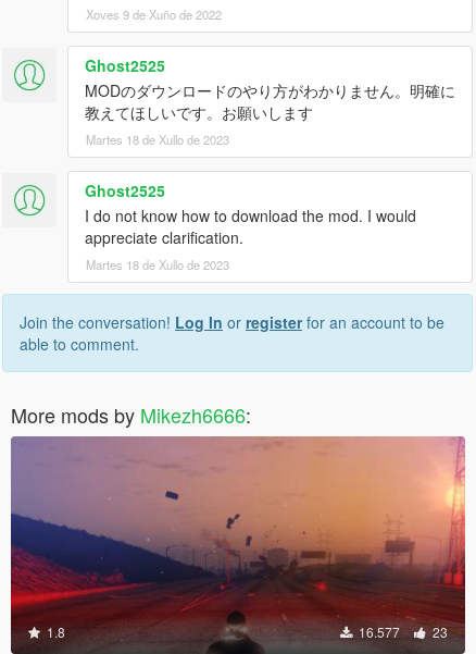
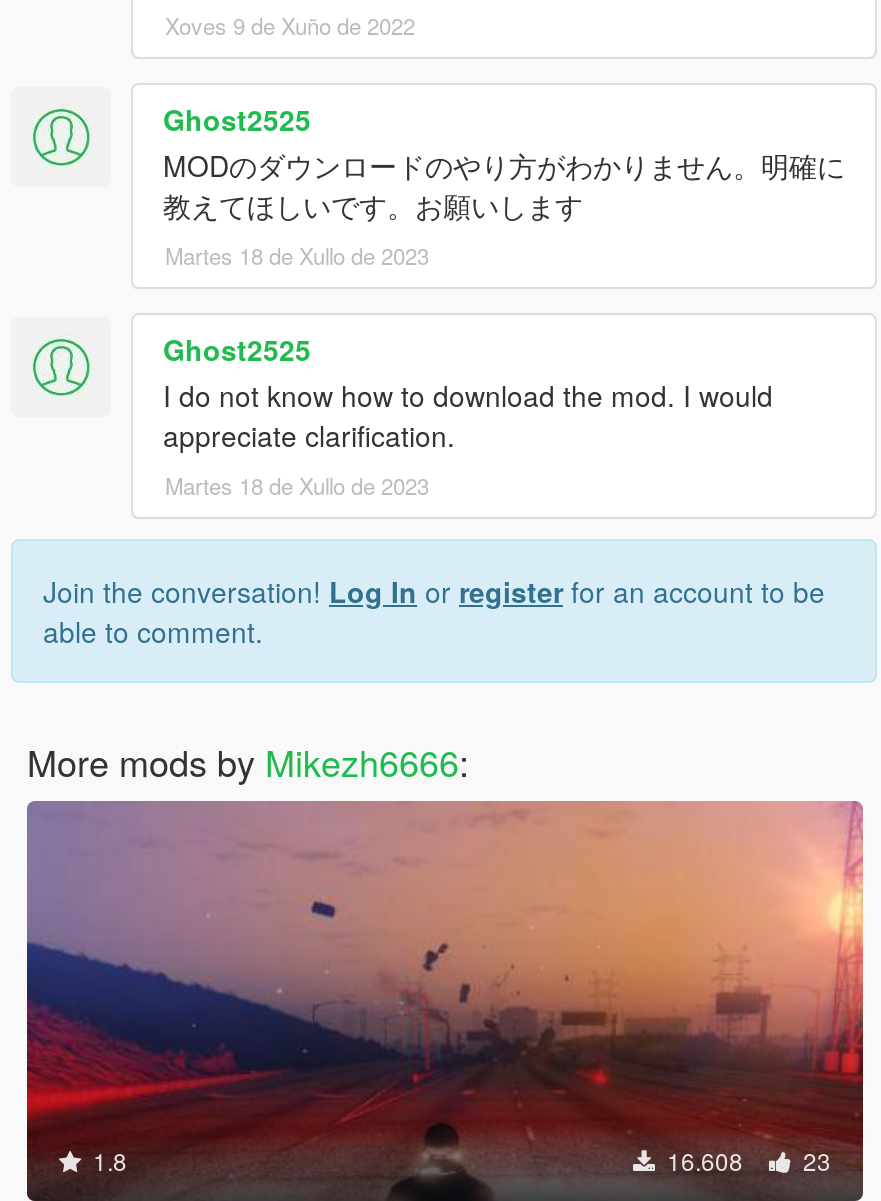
- 16.577 23
+ 16.608 23
